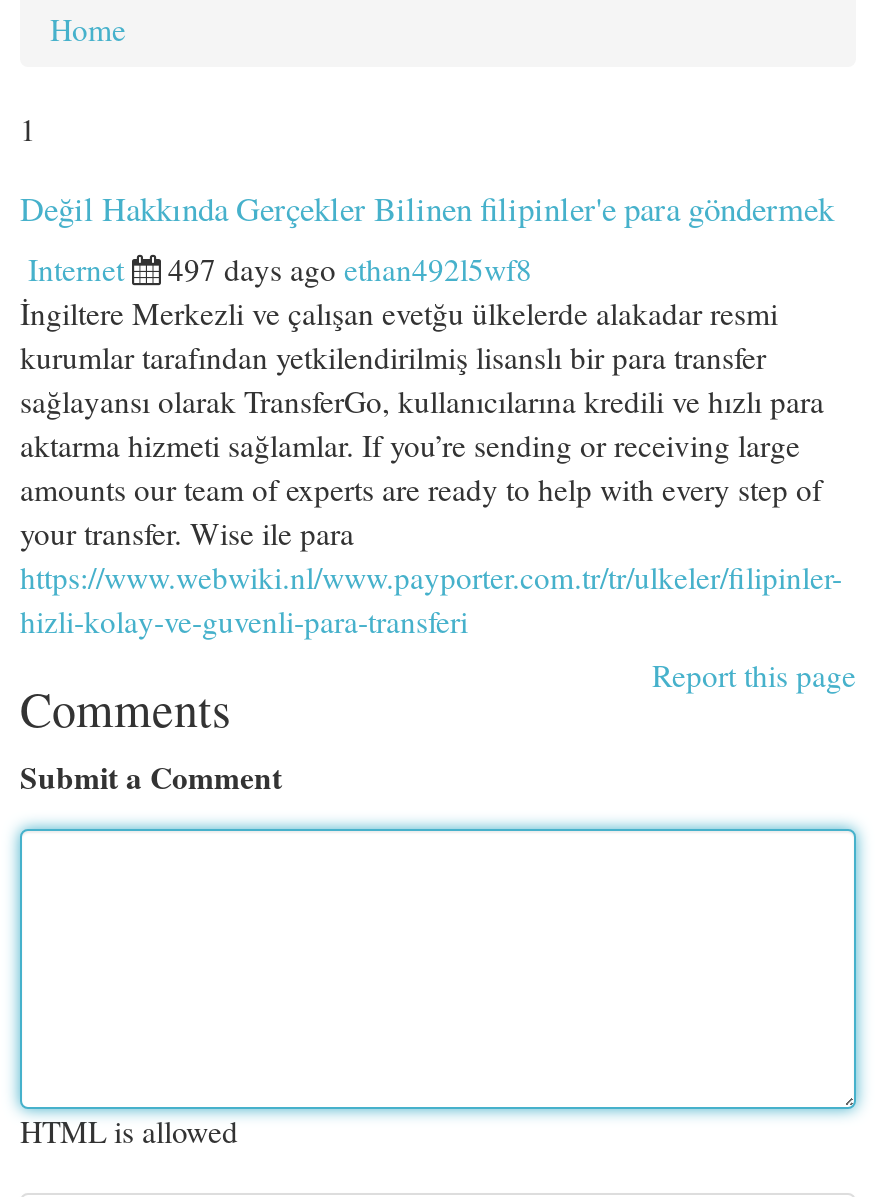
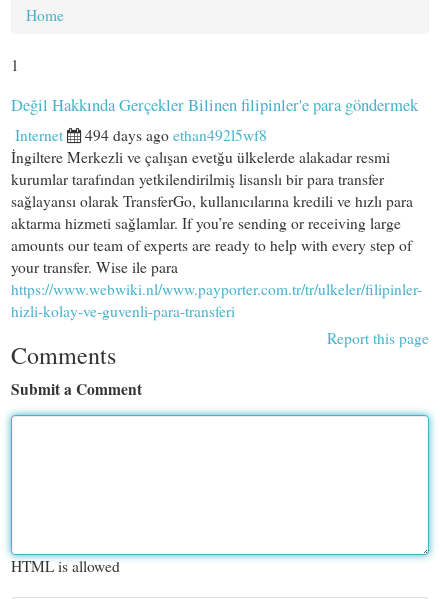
- 497 days ago ethan492l5wf8
+ 494 days ago ethan492l5wf8
